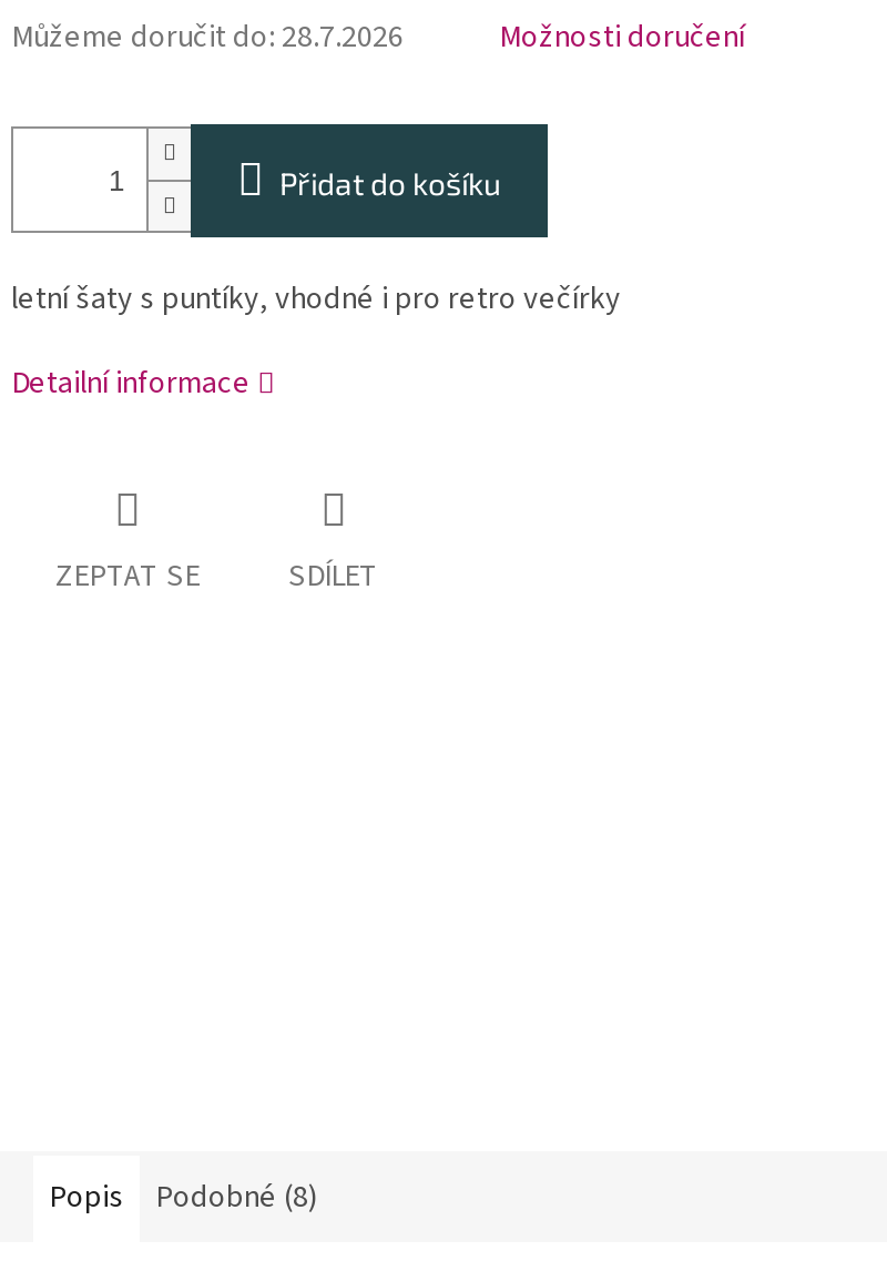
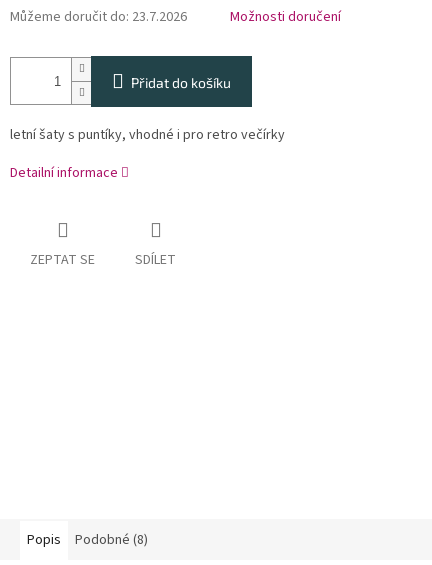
- Můžeme doručit do: 28.7.2026
+ Můžeme doručit do: 23.7.2026
